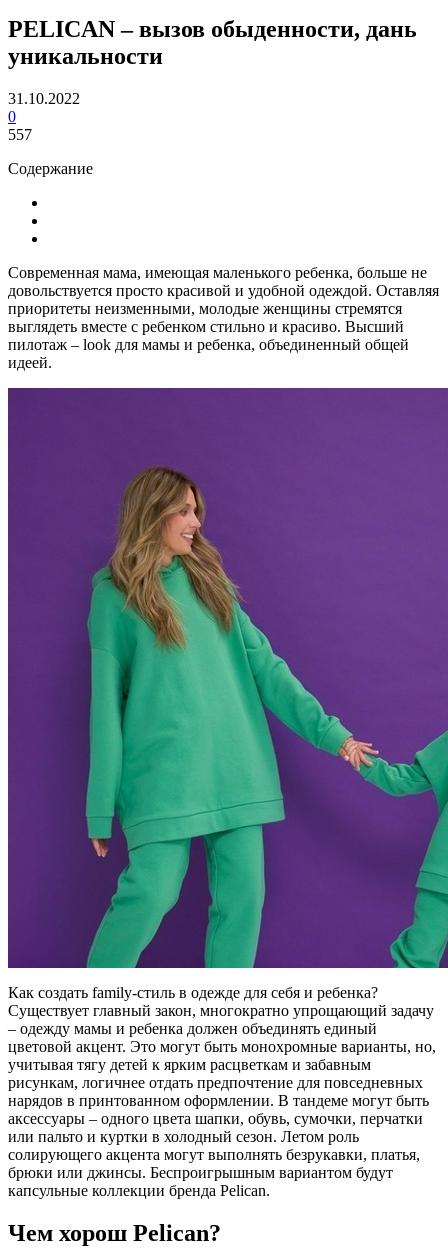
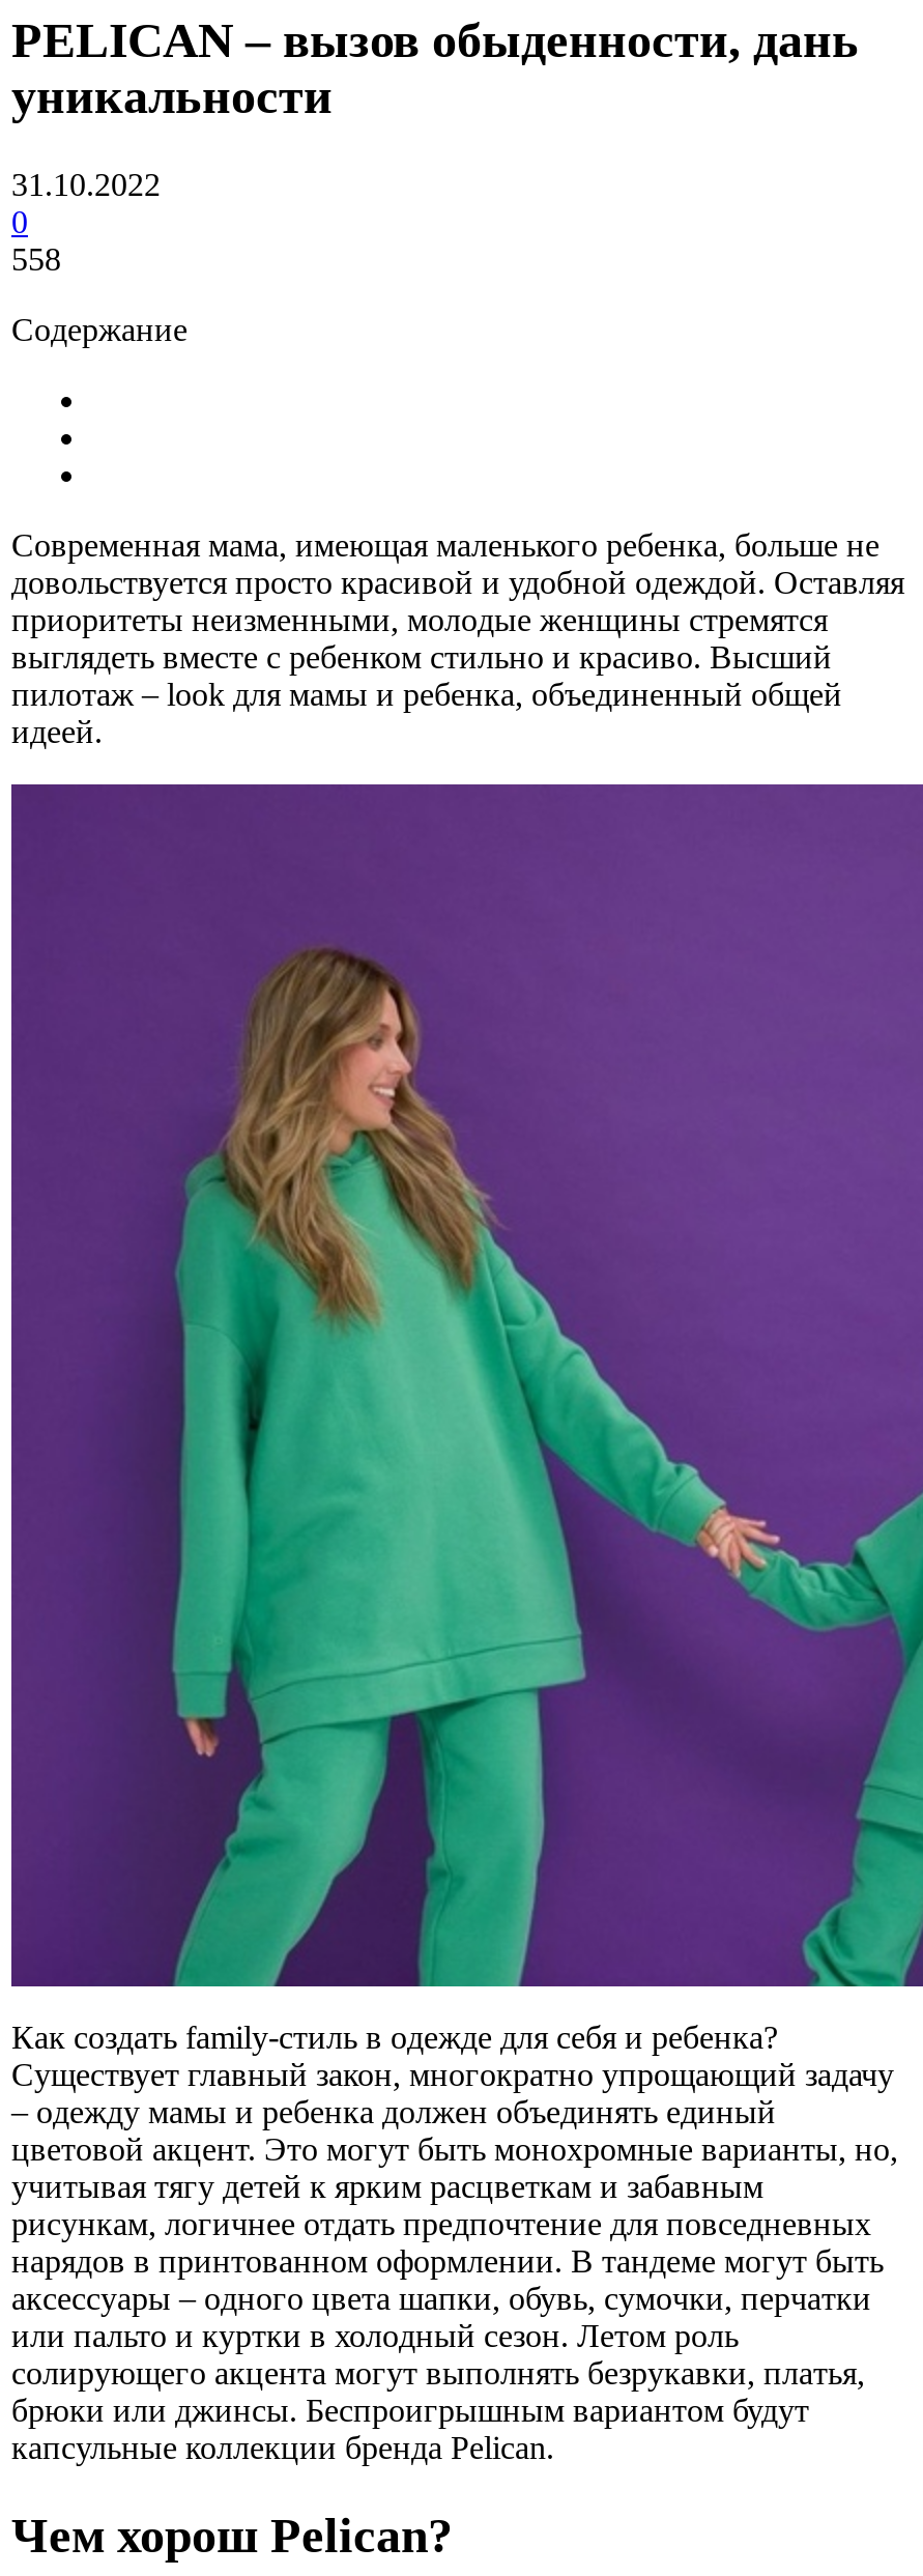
- 557
+ 558
